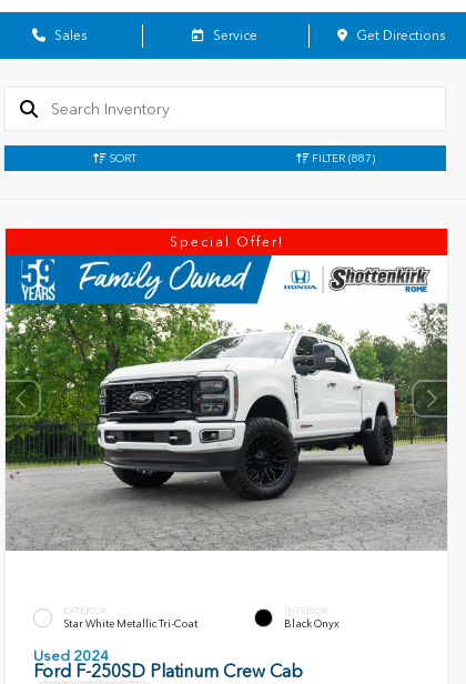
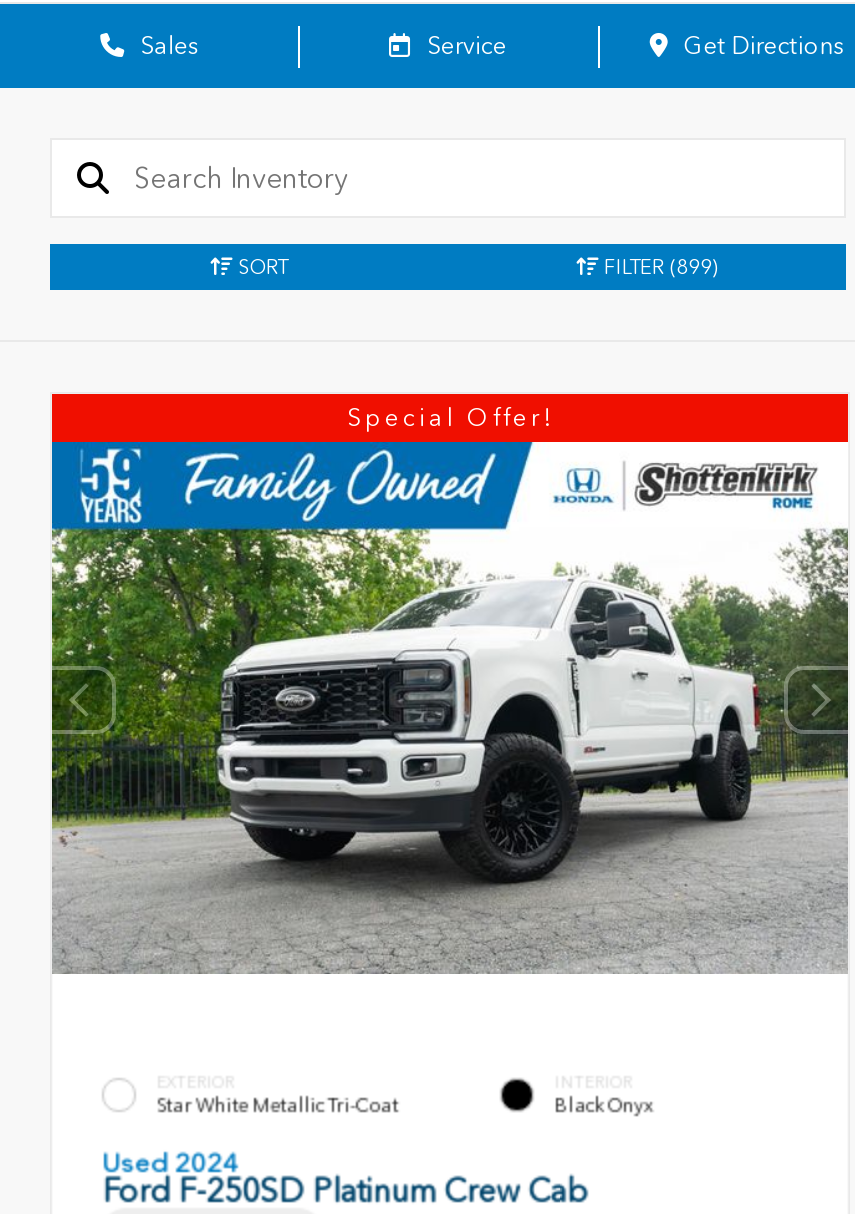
- FILTER (887)
+ FILTER (899)
